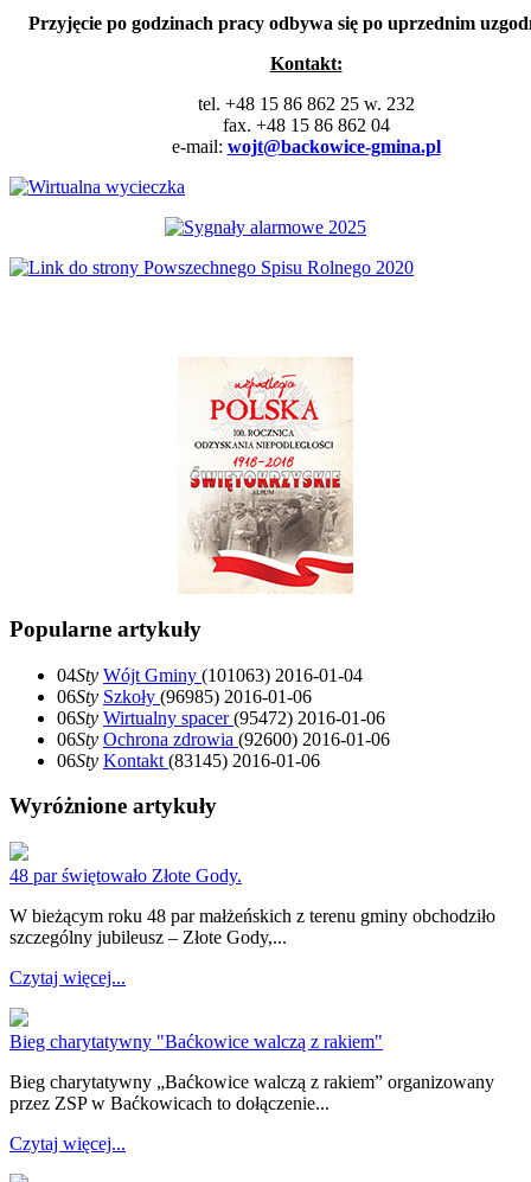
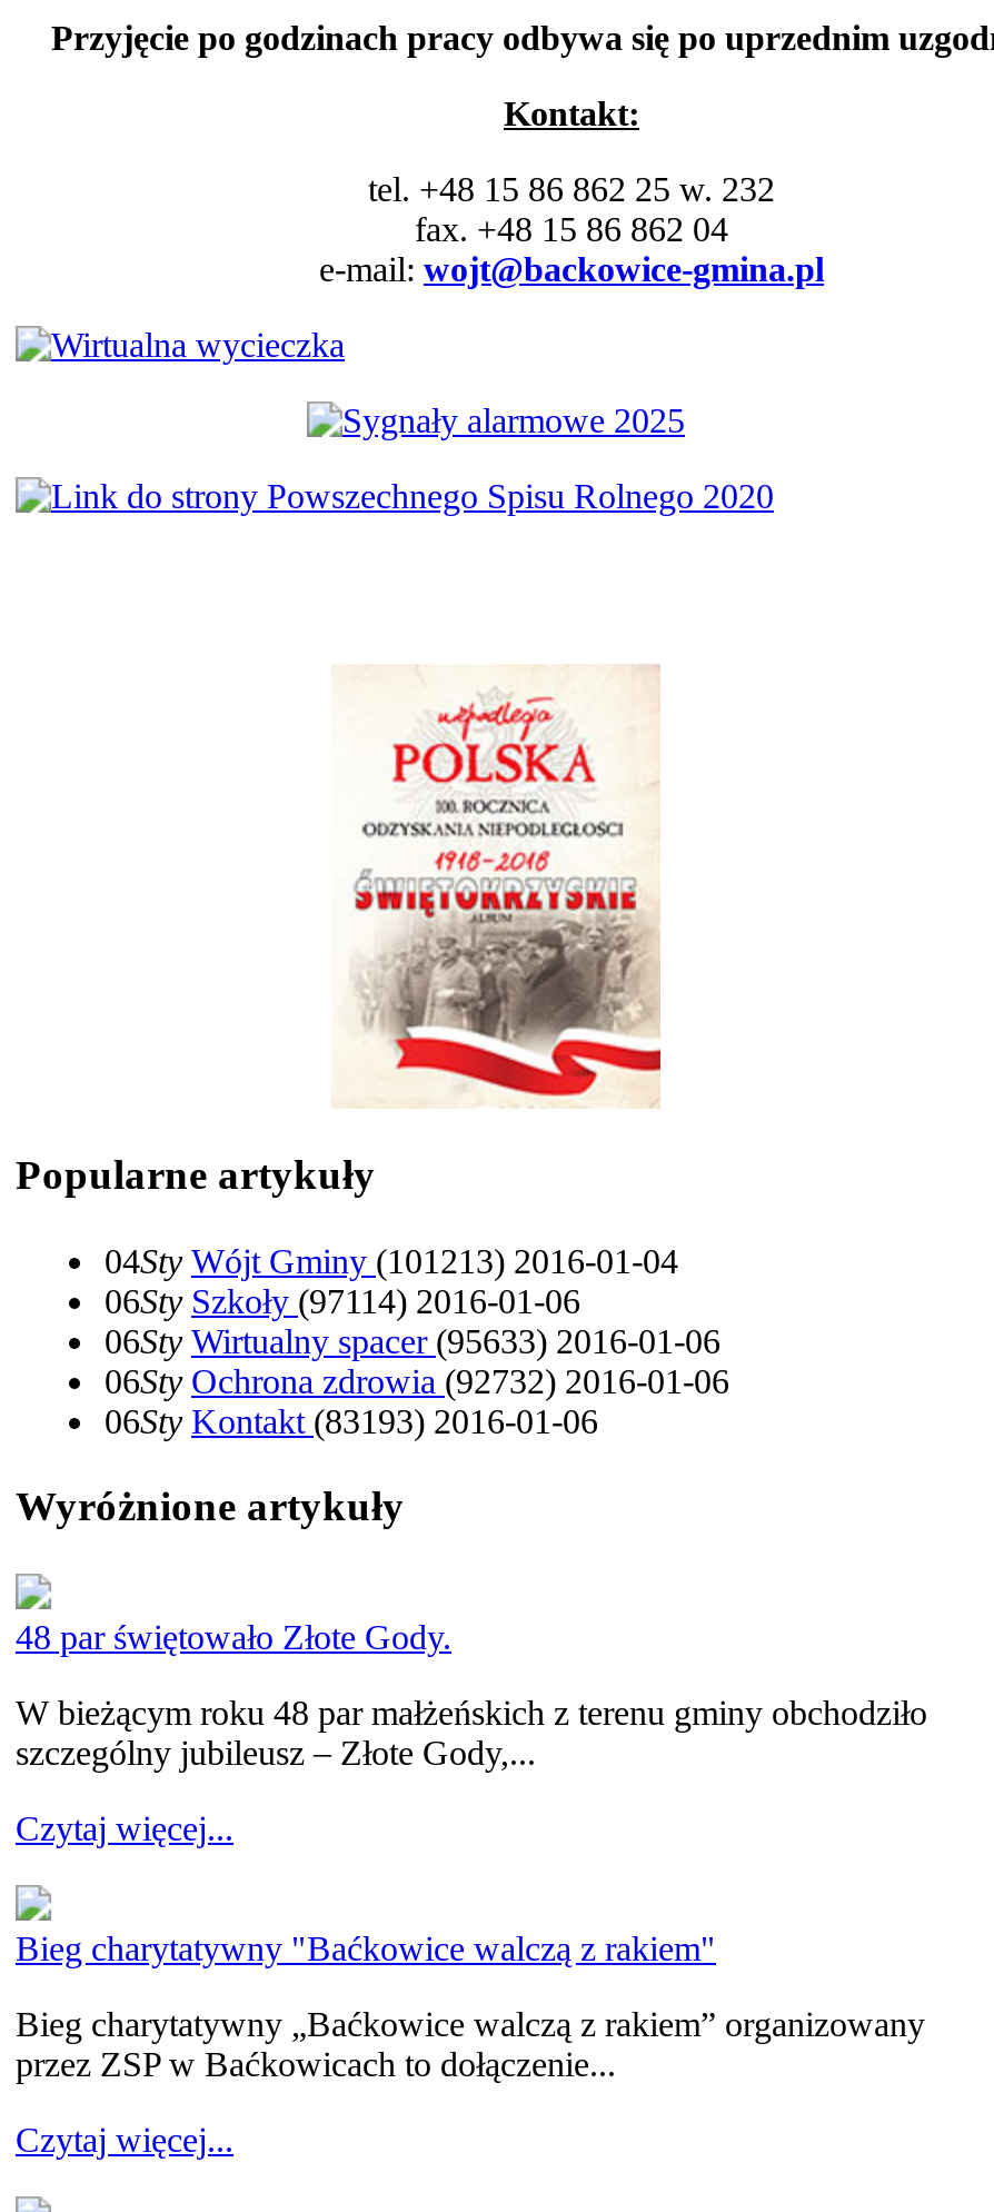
- 04Sty Wójt Gminy (101063) 2016-01-04
+ 04Sty Wójt Gminy (101213) 2016-01-04

- 06Sty Szkoły (96985) 2016-01-06
+ 06Sty Szkoły (97114) 2016-01-06

- 06Sty Wirtualny spacer (95472) 2016-01-06
+ 06Sty Wirtualny spacer (95633) 2016-01-06

- 06Sty Ochrona zdrowia (92600) 2016-01-06
+ 06Sty Ochrona zdrowia (92732) 2016-01-06

- 06Sty Kontakt (83145) 2016-01-06
+ 06Sty Kontakt (83193) 2016-01-06
